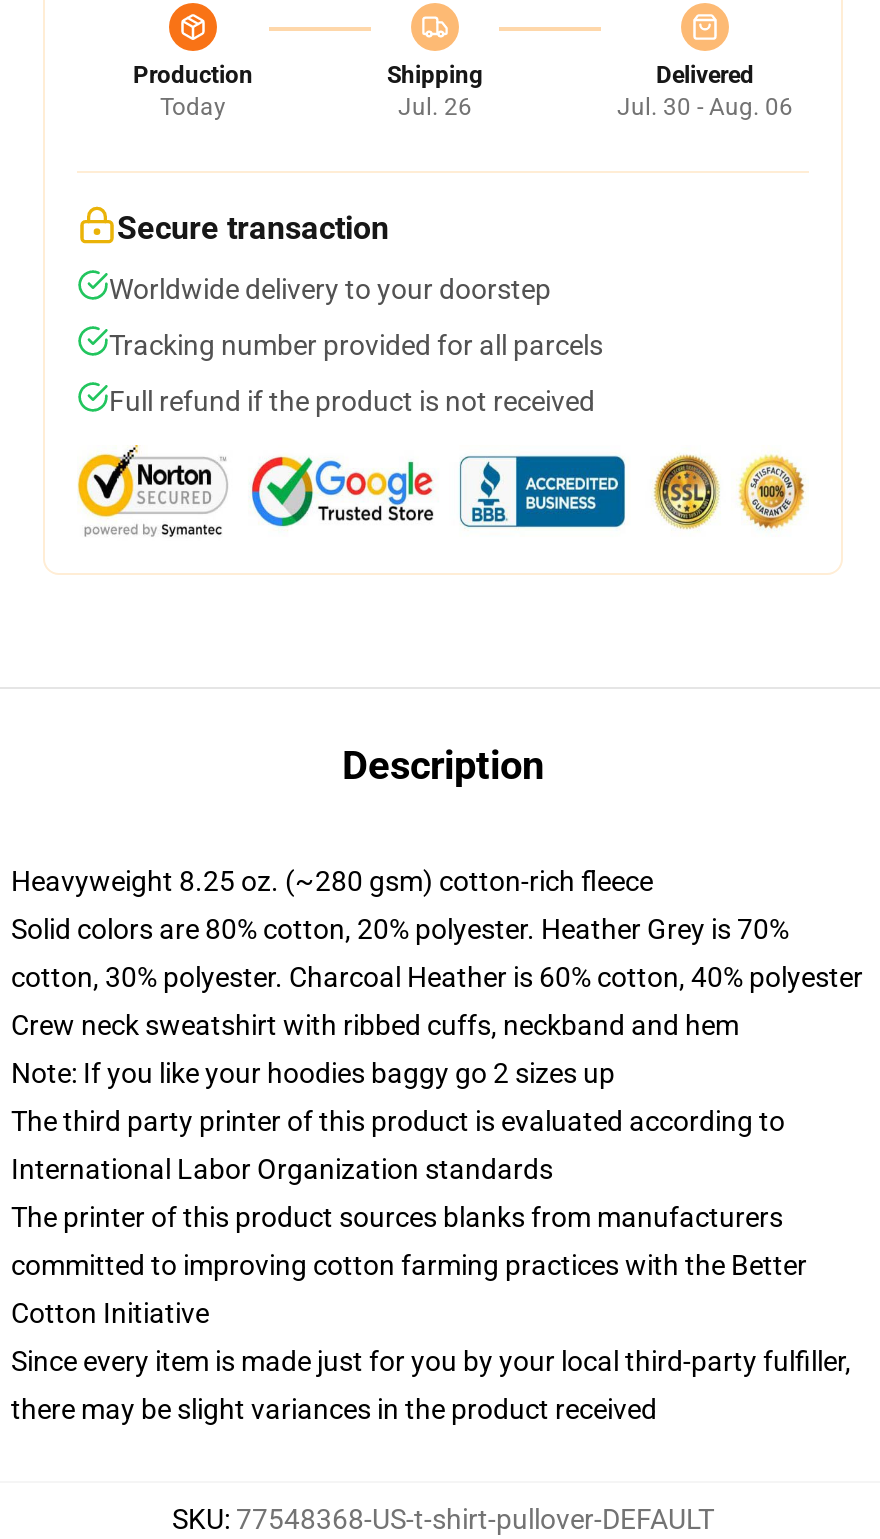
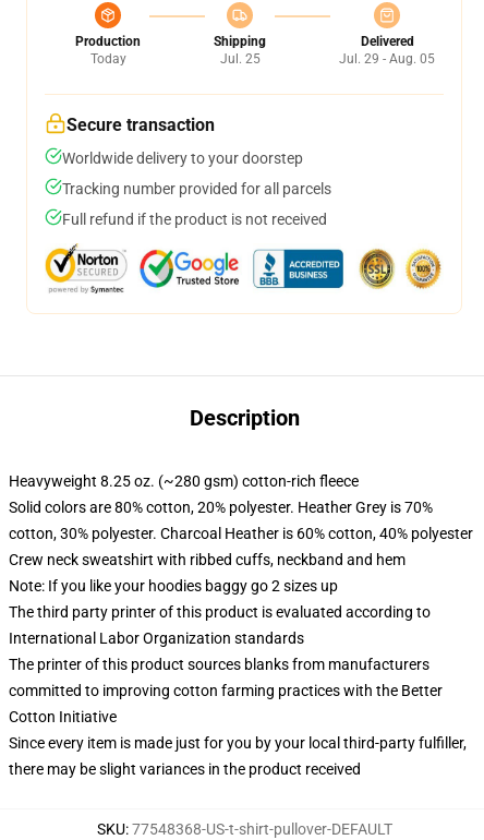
- Jul. 26
+ Jul. 25

- Jul. 30 - Aug. 06
+ Jul. 29 - Aug. 05
